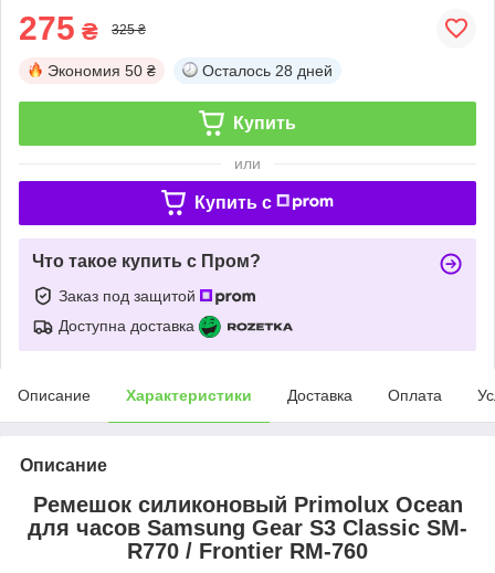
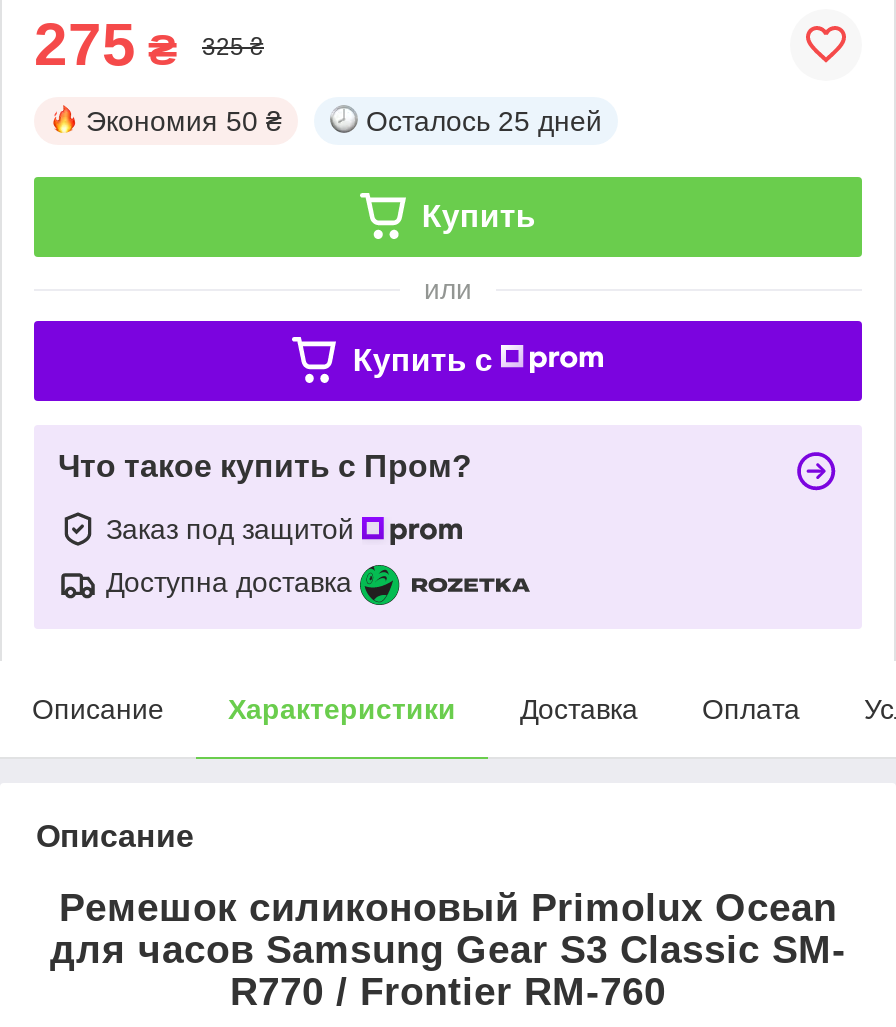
- Осталось 28 дней
+ Осталось 25 дней
